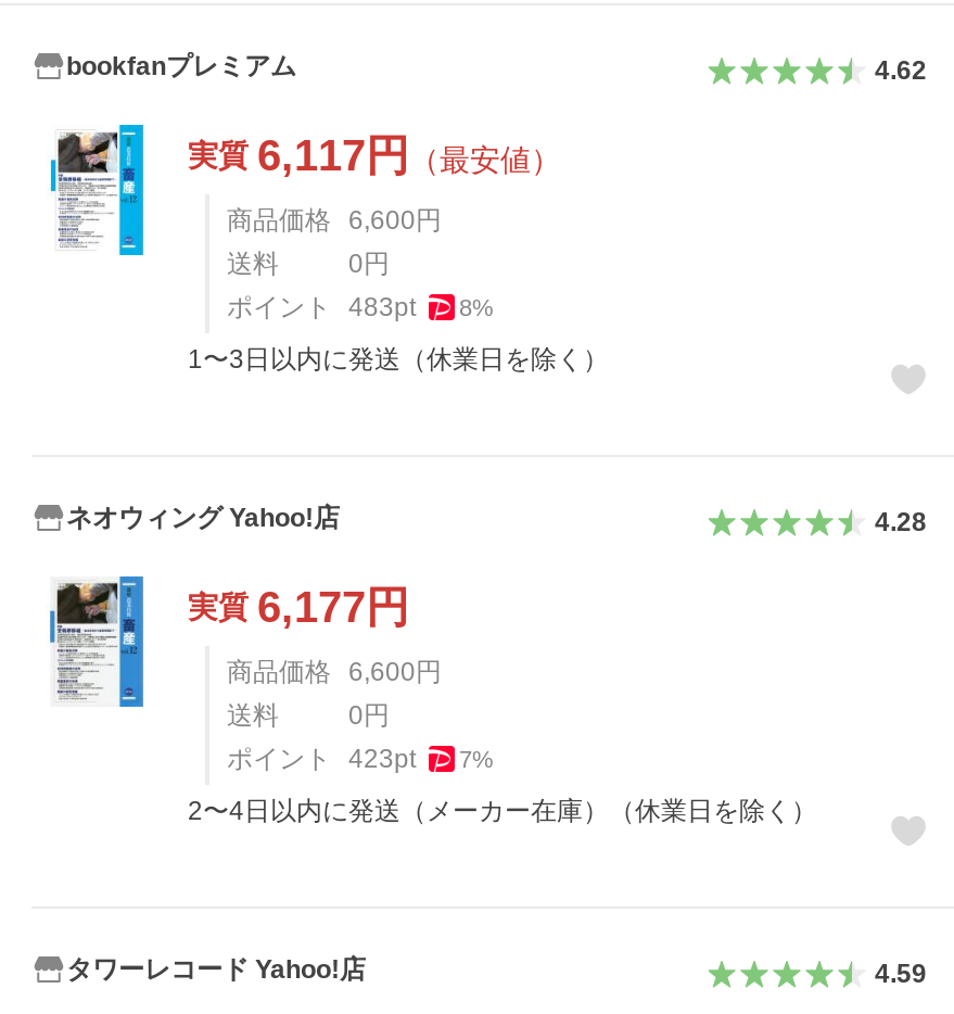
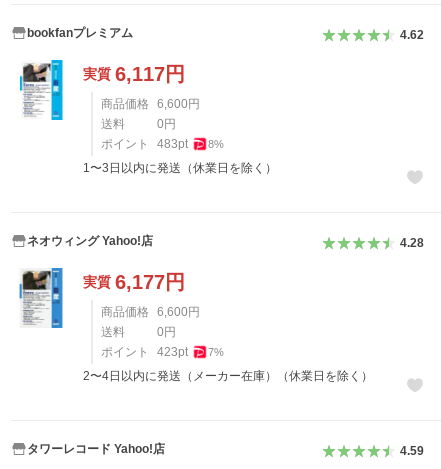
- 実質6,117円（最安値）
+ 実質6,117円
